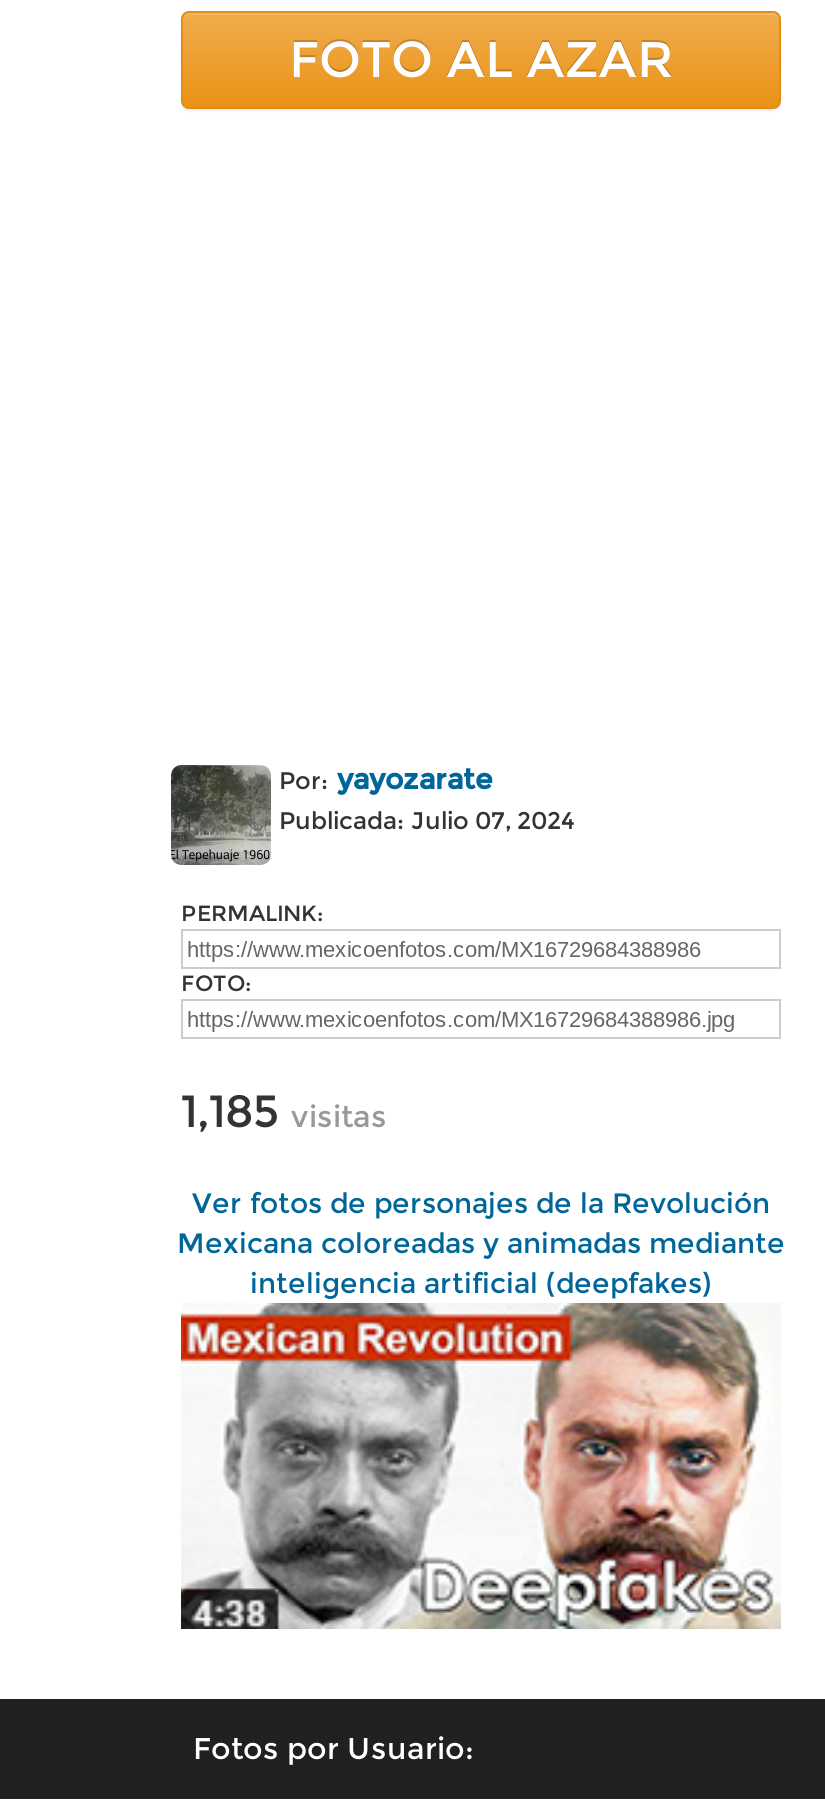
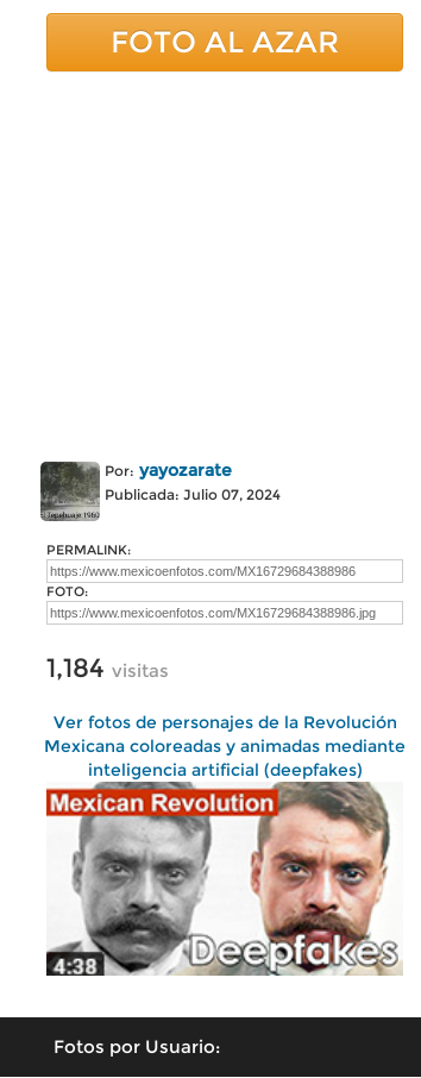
- 1,185 visitas
+ 1,184 visitas
